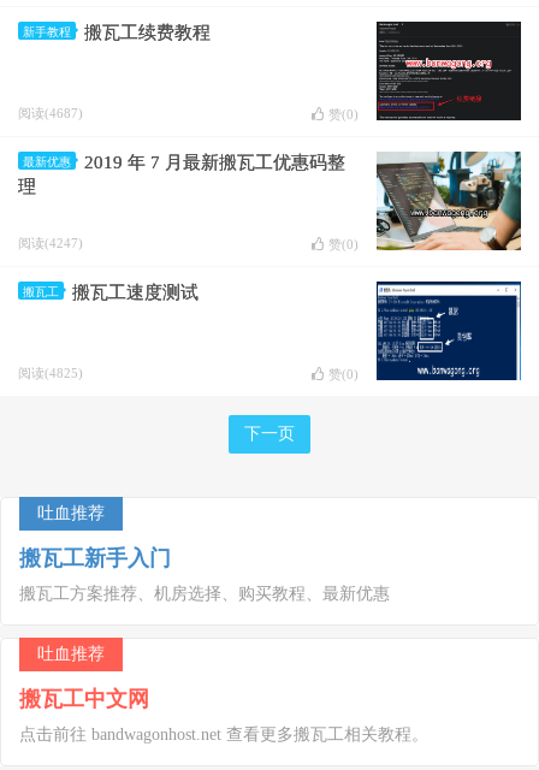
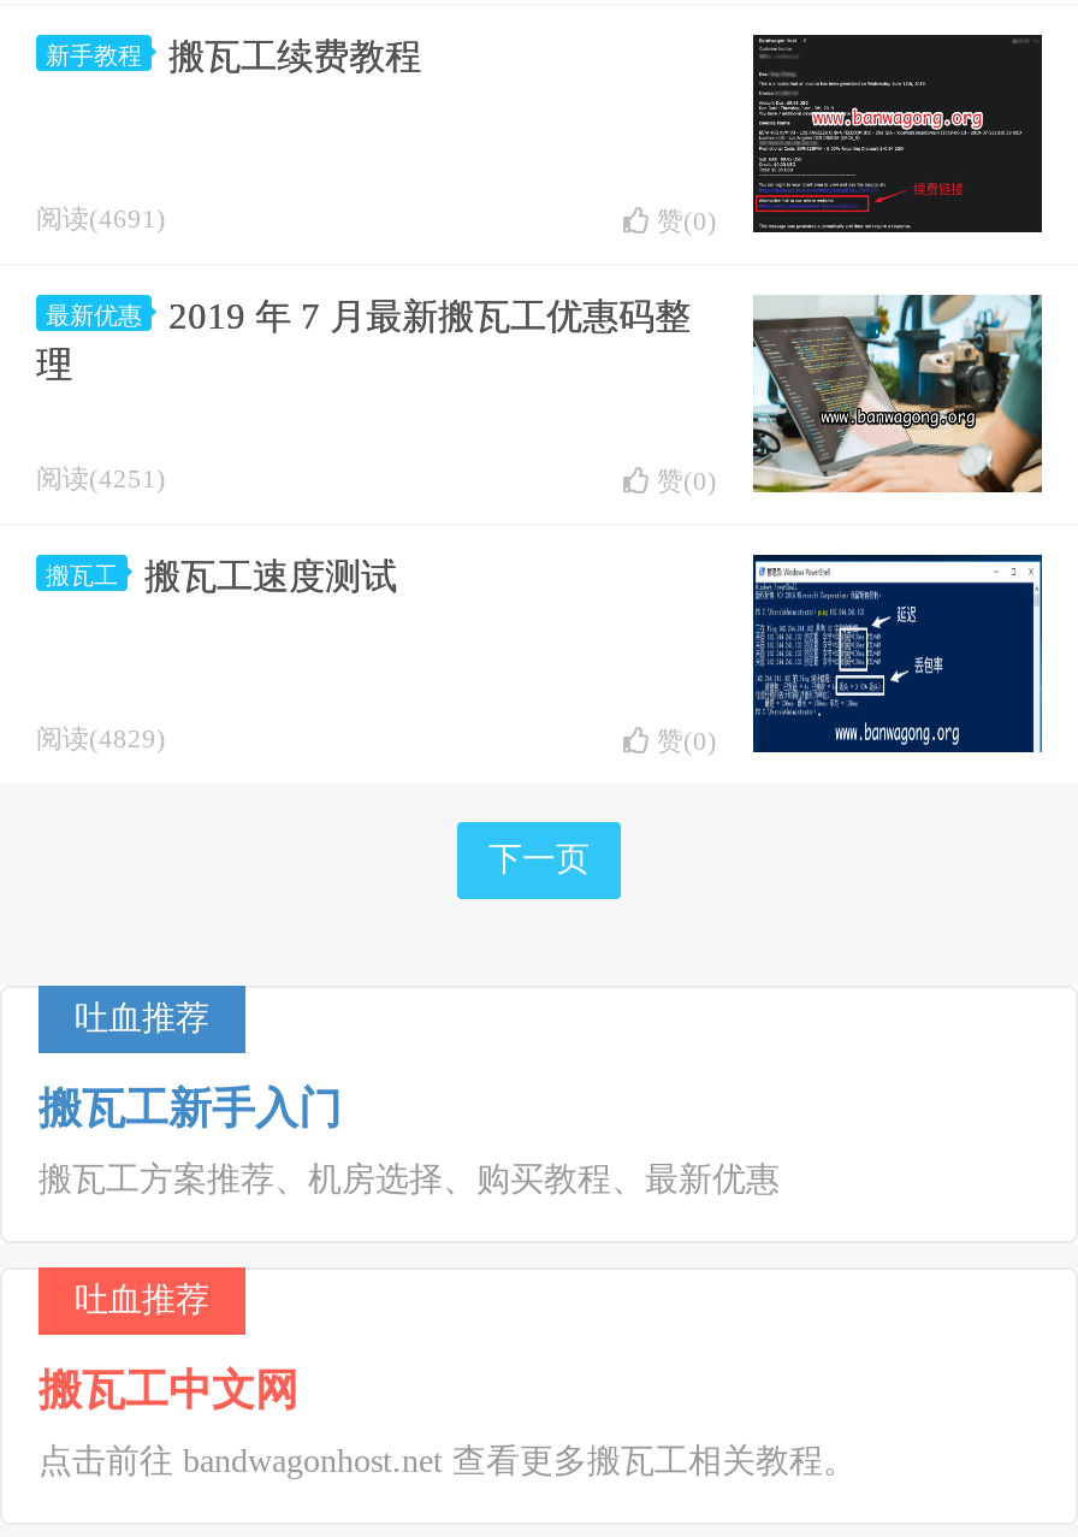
- 阅读(4687)
+ 阅读(4691)

- 阅读(4247)
+ 阅读(4251)

- 阅读(4825)
+ 阅读(4829)
